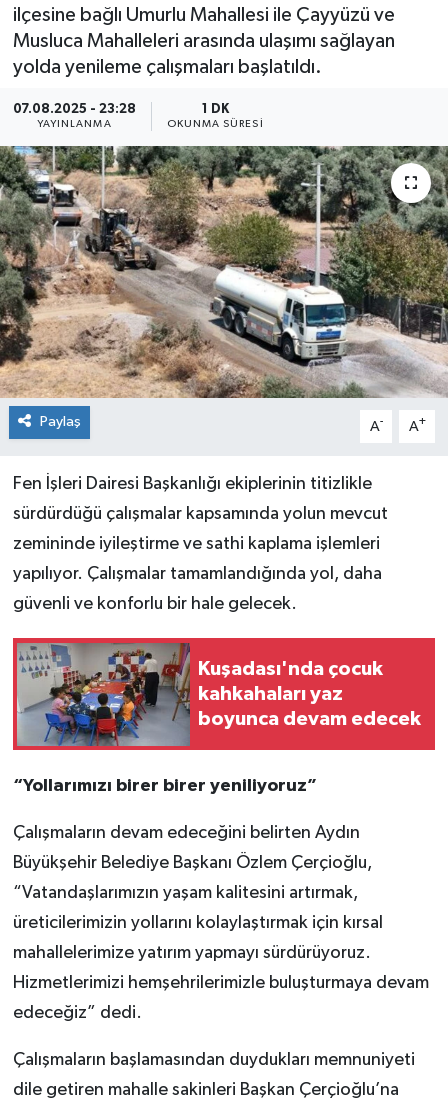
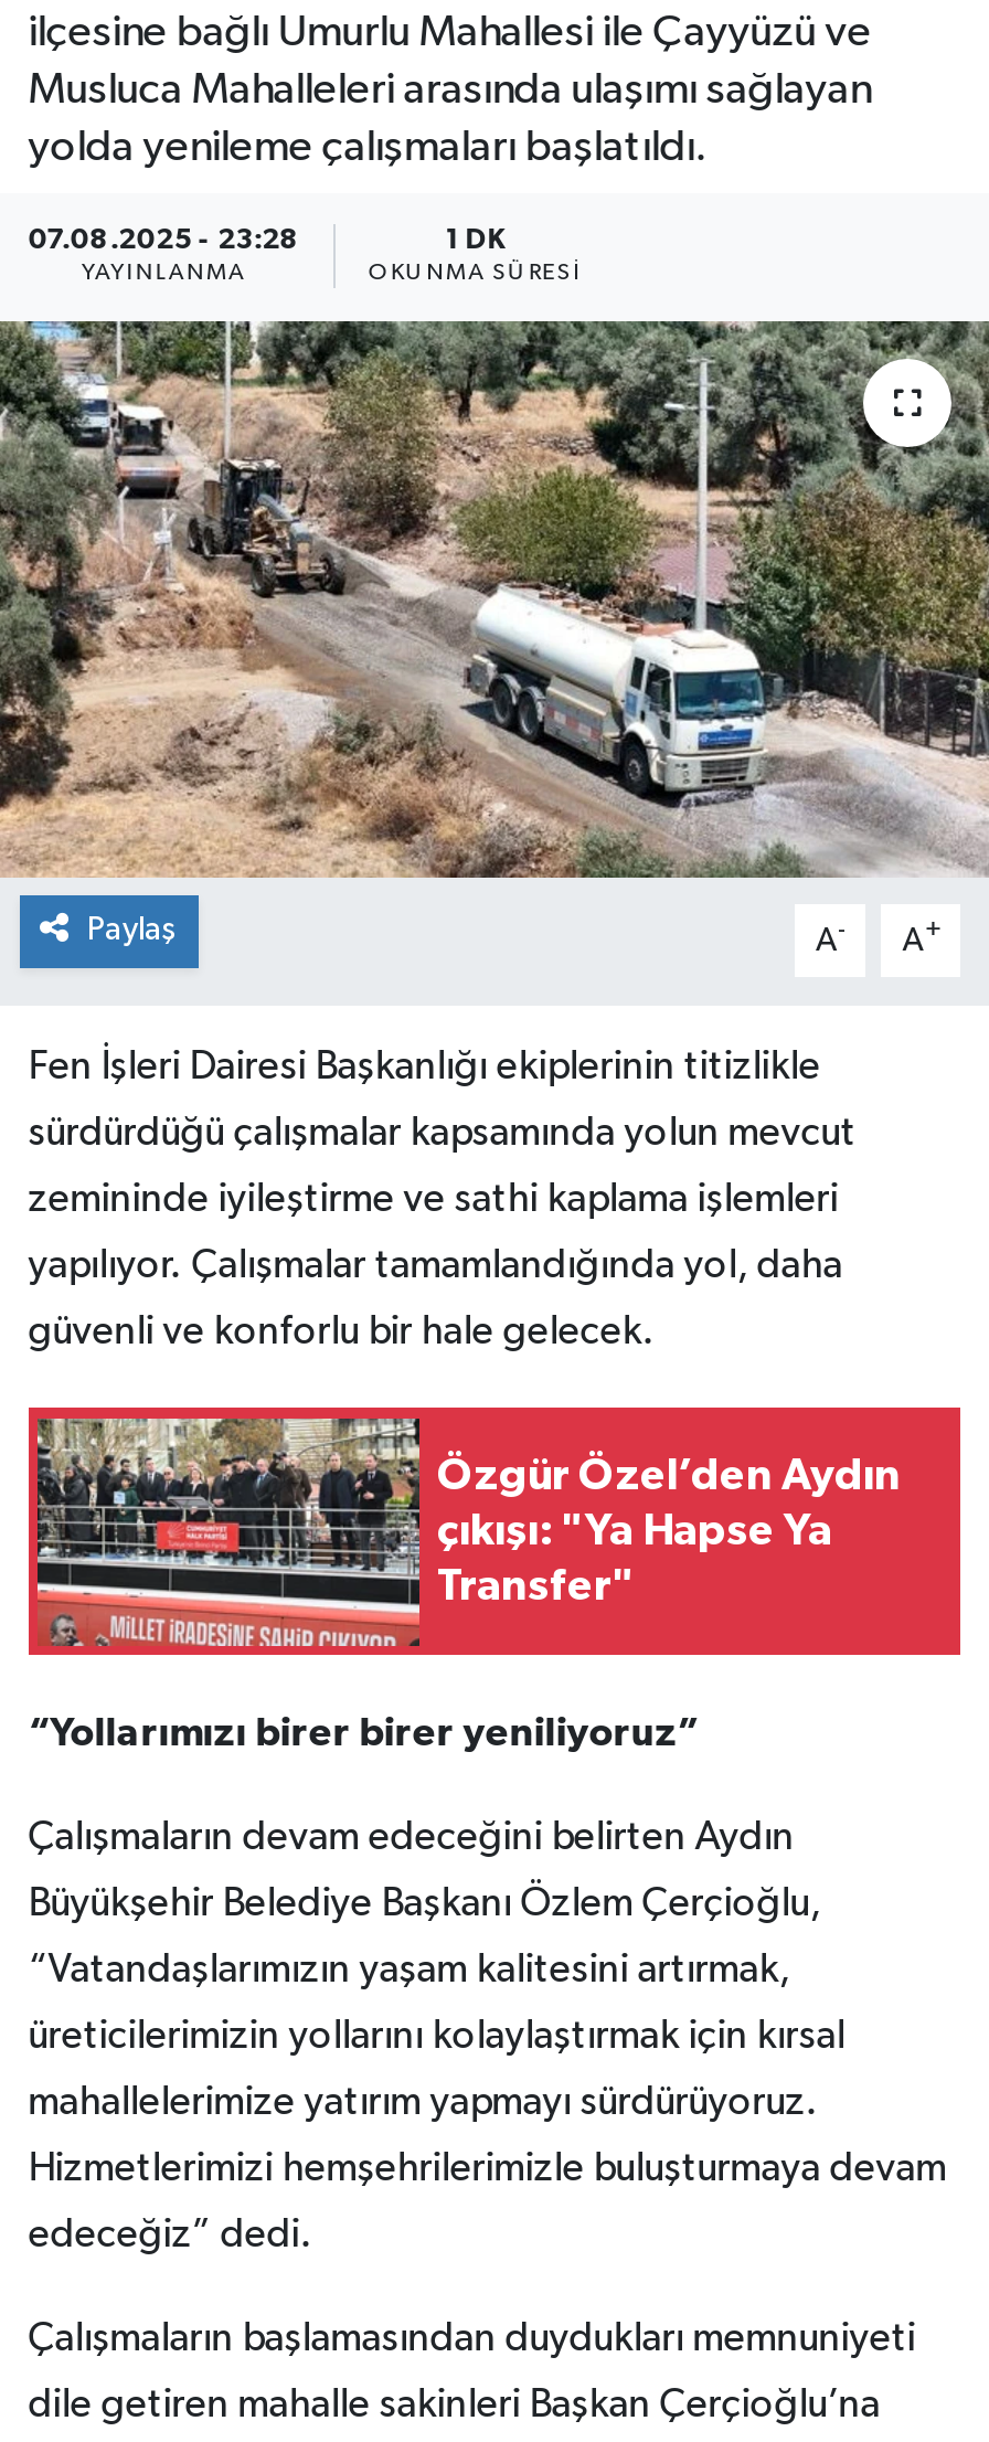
- [image]
- Kuşadası'nda çocuk
- kahkahaları yaz
- boyunca devam edecek
+ [image]
+ Özgür Özel’den Aydın
+ çıkışı: "Ya Hapse Ya
+ Transfer"
